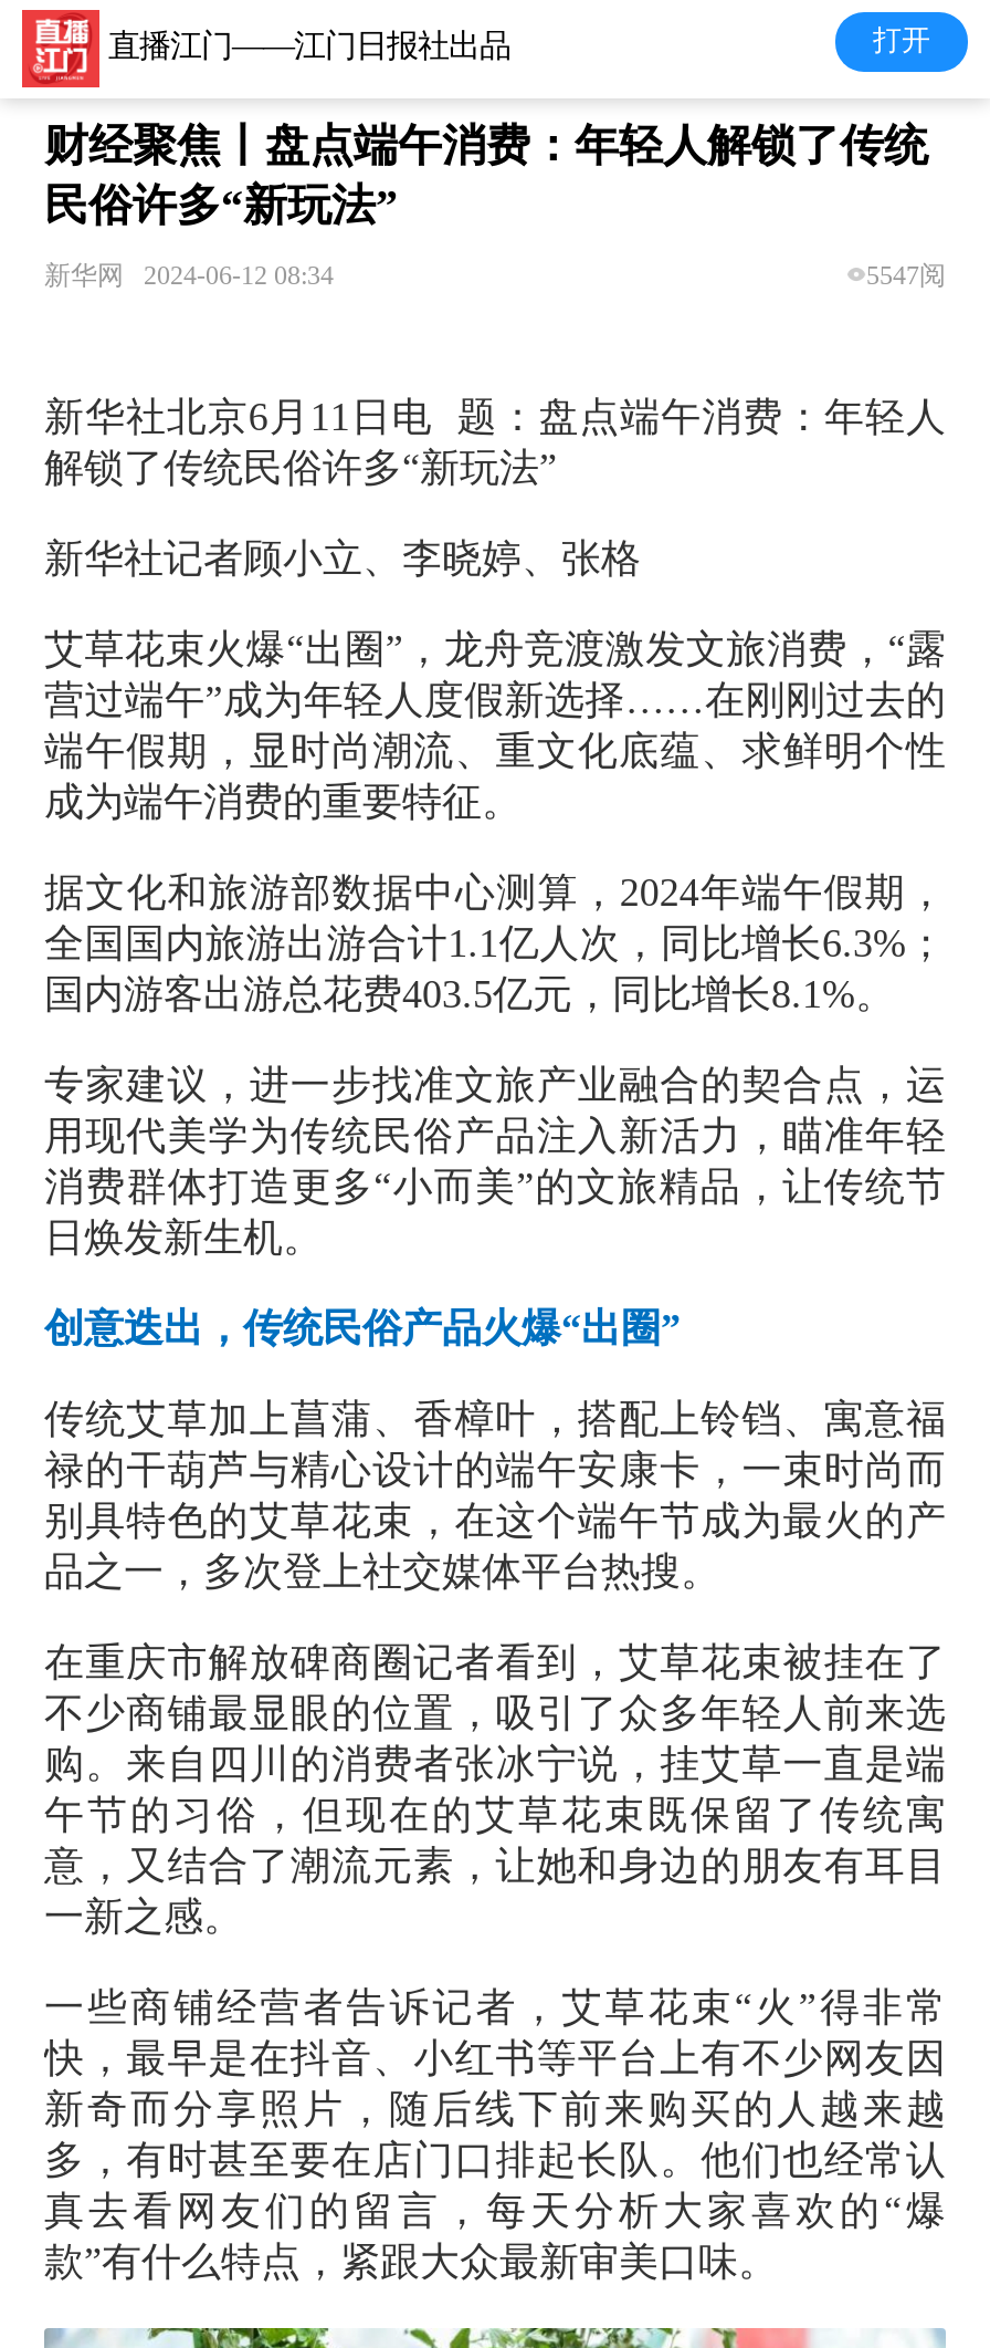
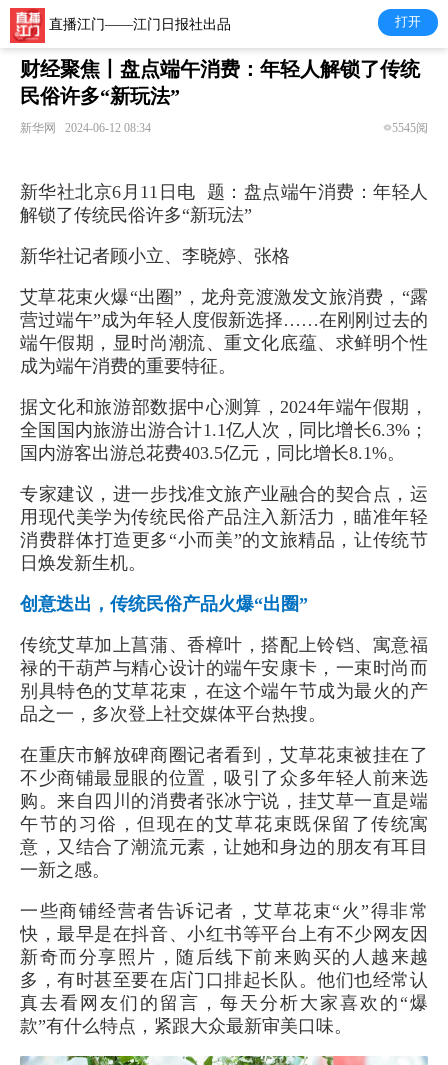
- 5547阅
+ 5545阅
